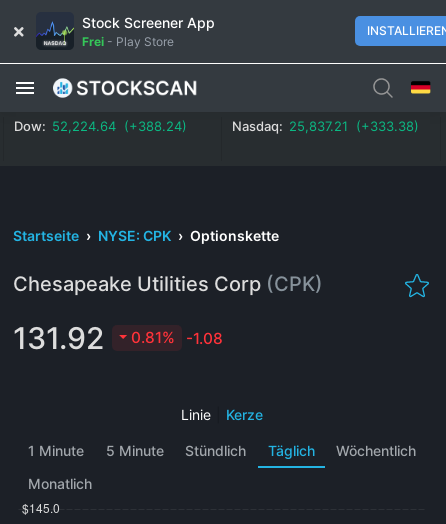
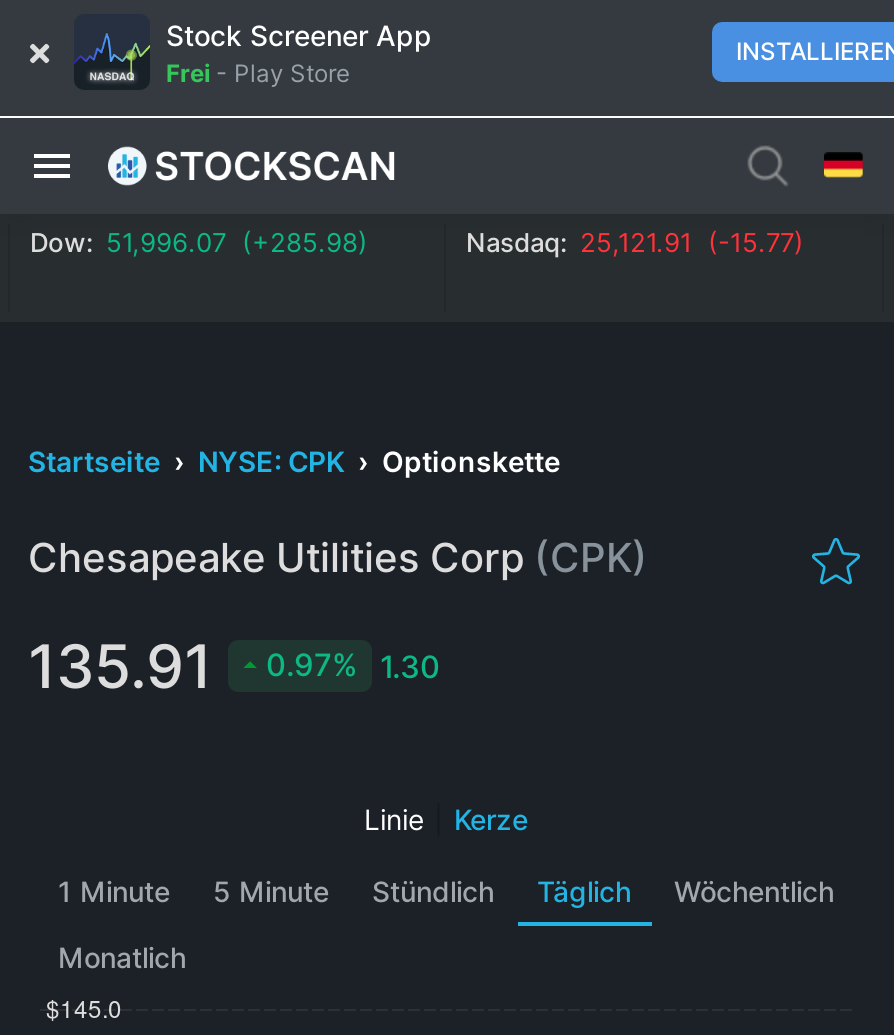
- Dow: 52,224.64 (+388.24)
+ Dow: 51,996.07 (+285.98)

- Nasdaq: 25,837.21 (+333.38)
+ Nasdaq: 25,121.91 (-15.77)

- 131.92
+ 135.91

- 0.81% -1.08
+ 0.97% 1.30
